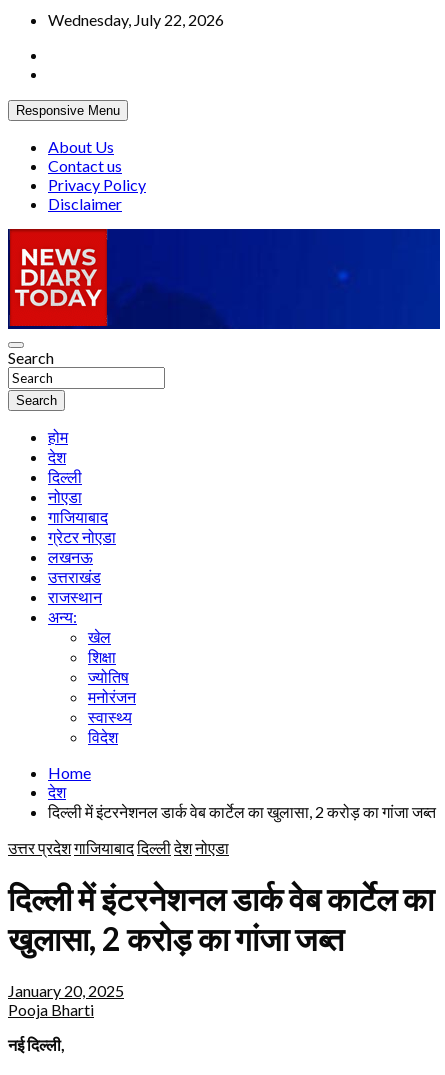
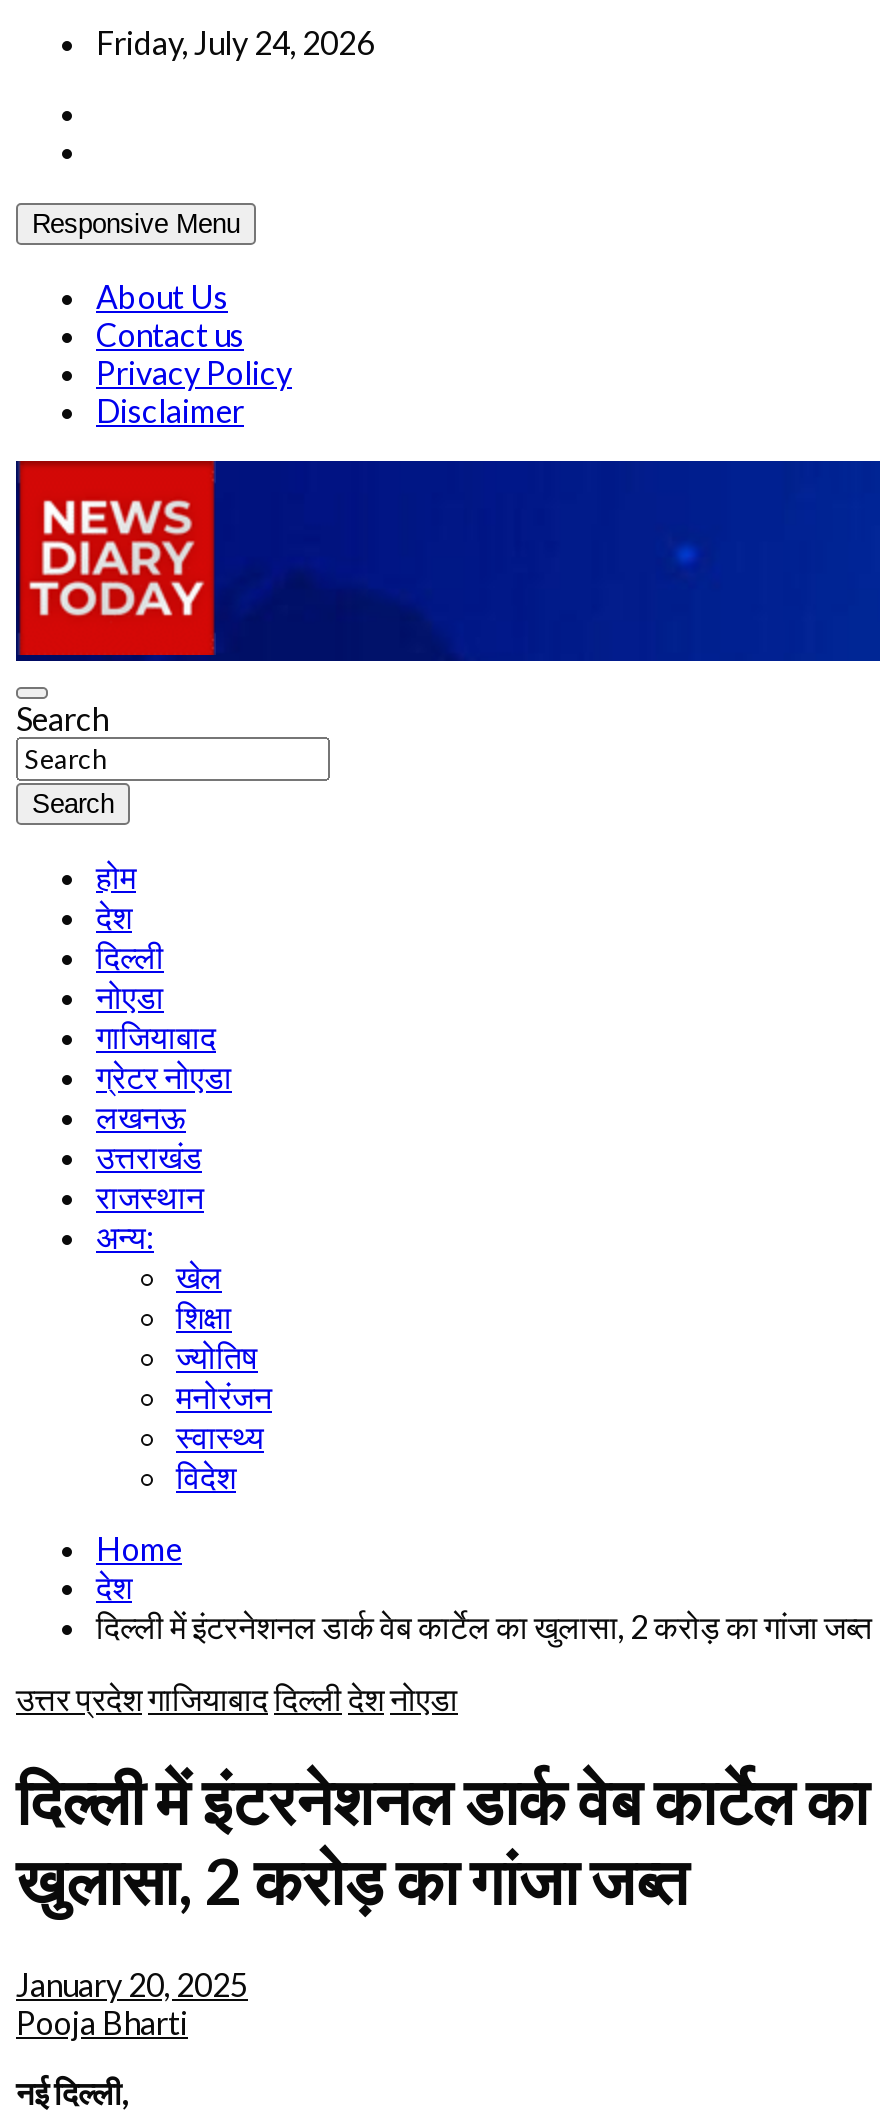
- Wednesday, July 22, 2026
+ Friday, July 24, 2026
